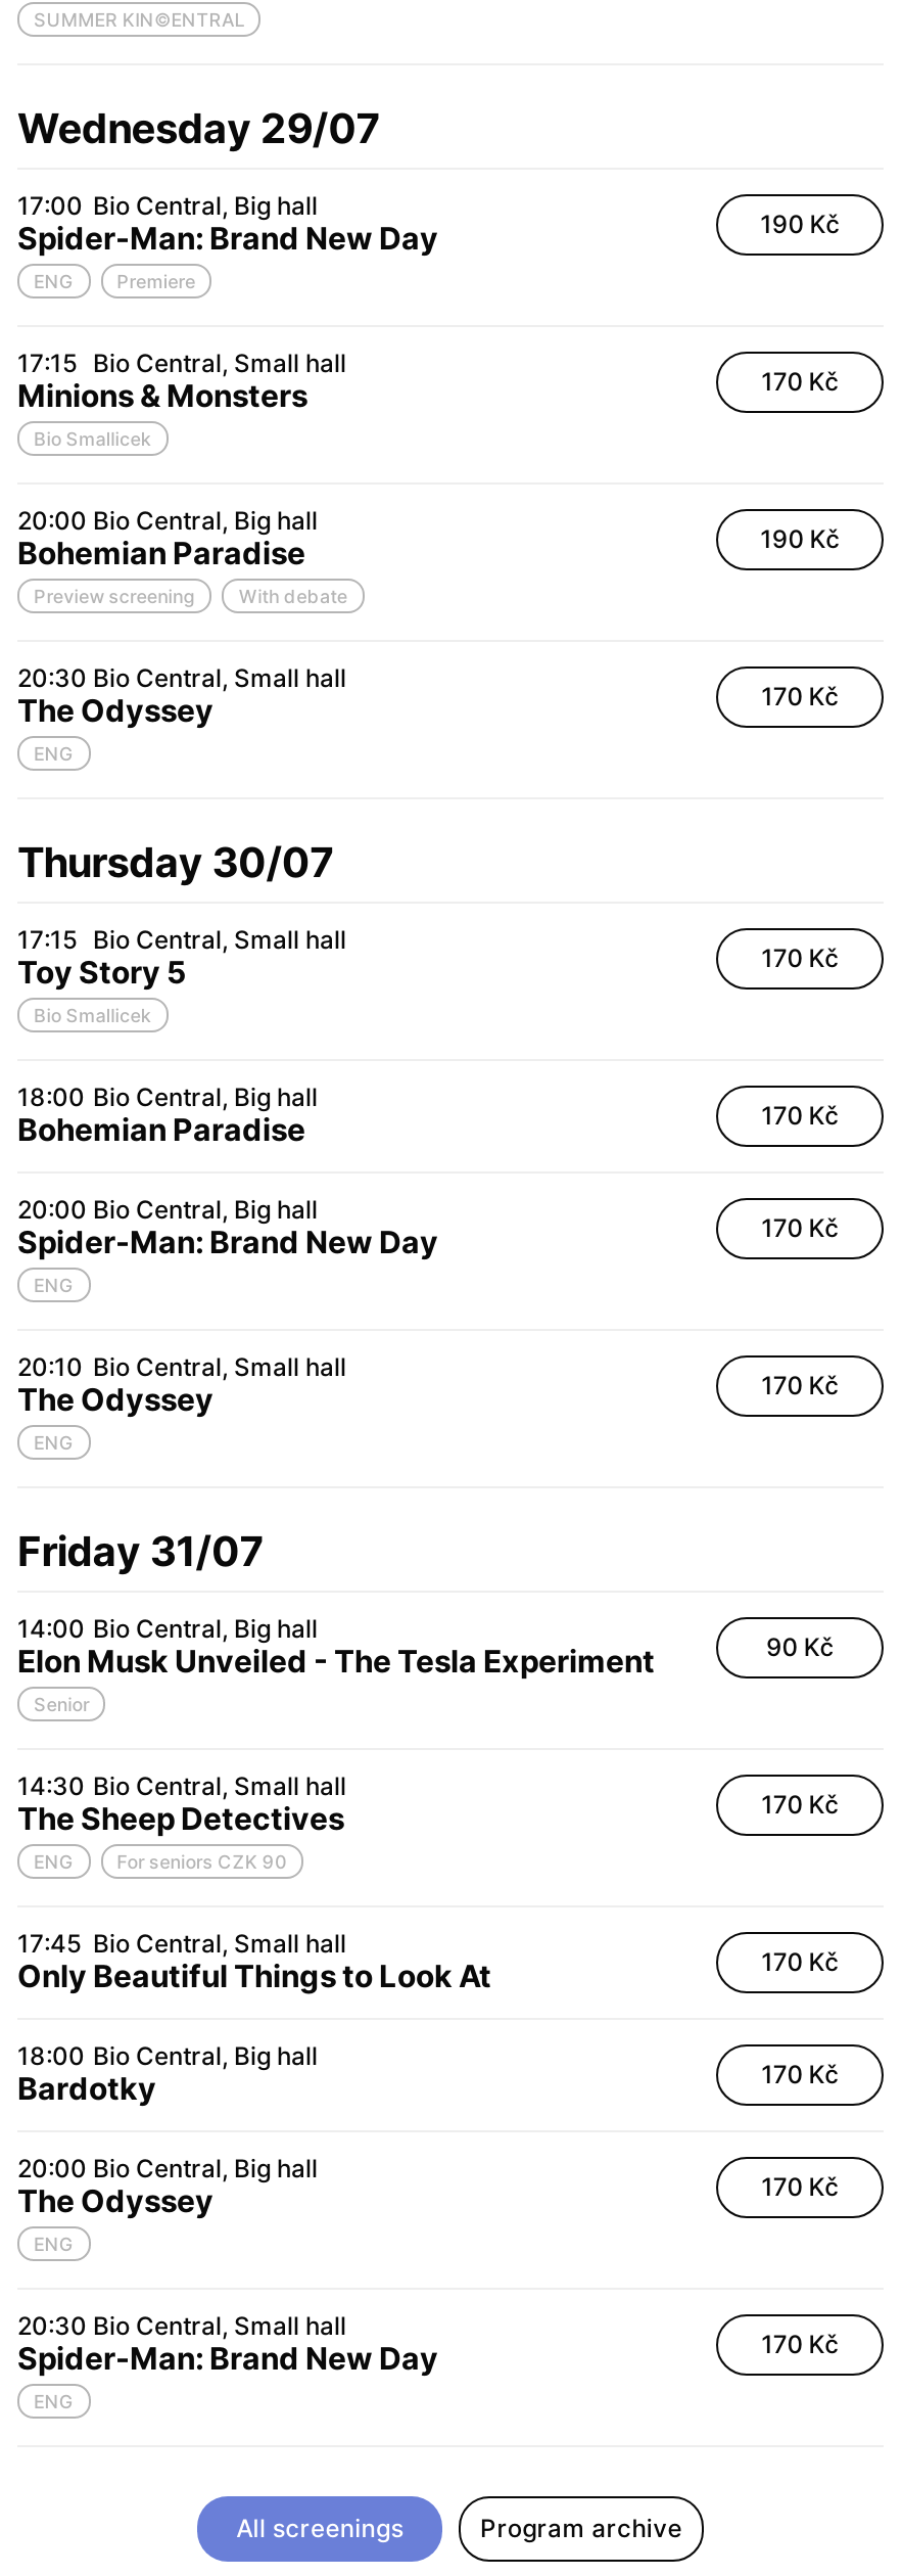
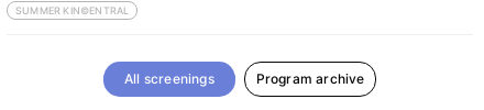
- Wednesday 29/07
- 17:00 Bio Central Big hall
- Spider-Man: Brand New Day
- ENG
- Premiere

- 190 Kč

- 17:15 Bio Central Small hall
- Minions & Monsters
- Bio Smallicek

- 170 Kč

- 20:00 Bio Central Big hall
- Bohemian Paradise
- Preview screening
- With debate

- 190 Kč

- 20:30 Bio Central Small hall
- The Odyssey
- ENG

- 170 Kč

- Thursday 30/07
- 17:15 Bio Central Small hall
- Toy Story 5
- Bio Smallicek

- 170 Kč

- 18:00 Bio Central Big hall
- Bohemian Paradise
- 170 Kč
- 20:00 Bio Central Big hall
- Spider-Man: Brand New Day
- ENG

- 170 Kč

- 20:10 Bio Central Small hall
- The Odyssey
- ENG

- 170 Kč

- Friday 31/07
- 14:00 Bio Central Big hall
- Elon Musk Unveiled - The Tesla Experiment
- Senior

- 90 Kč

- 14:30 Bio Central Small hall
- The Sheep Detectives
- ENG
- For seniors CZK 90

- 170 Kč

- 17:45 Bio Central Small hall
- Only Beautiful Things to Look At
- 170 Kč
- 18:00 Bio Central Big hall
- Bardotky
- 170 Kč
- 20:00 Bio Central Big hall
- The Odyssey
- ENG

- 170 Kč

- 20:30 Bio Central Small hall
- Spider-Man: Brand New Day
- ENG

- 170 Kč
